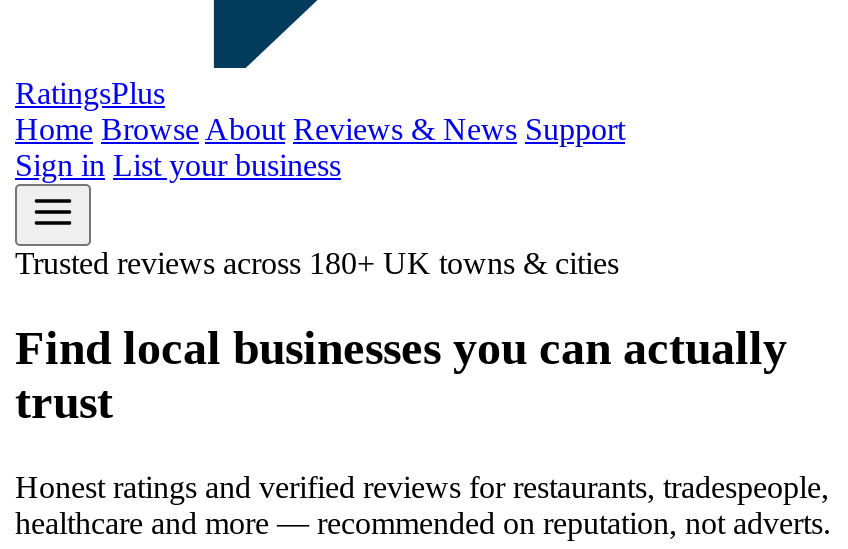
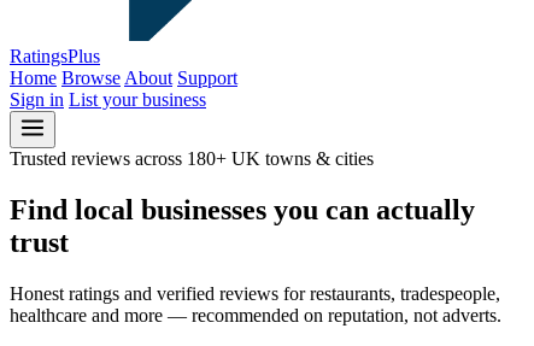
- Home Browse About Reviews & News Support
+ Home Browse About Support
